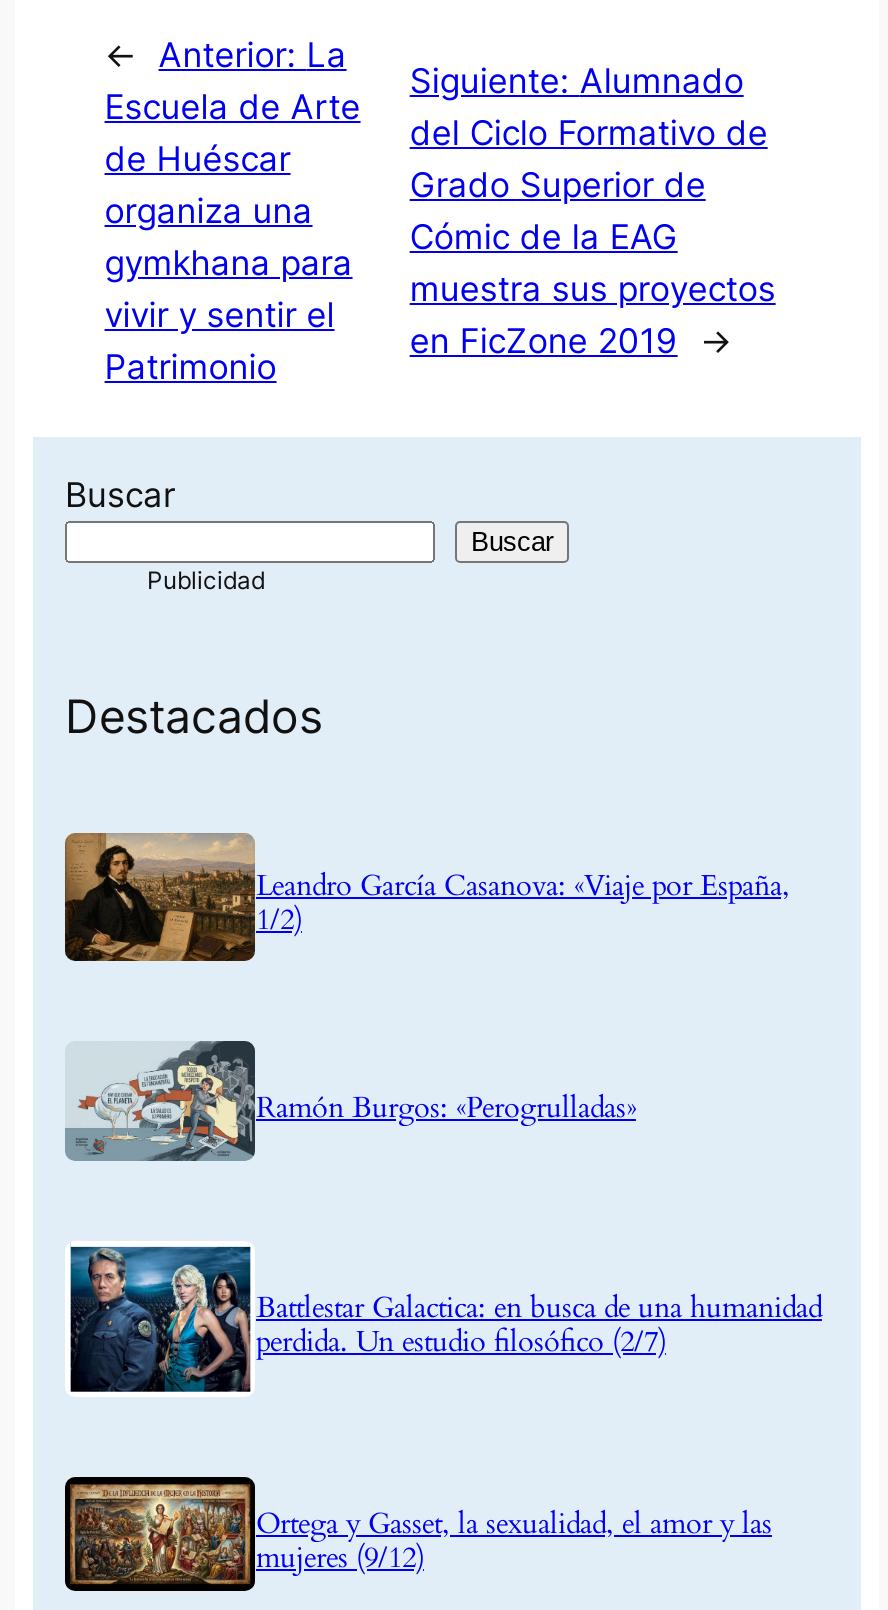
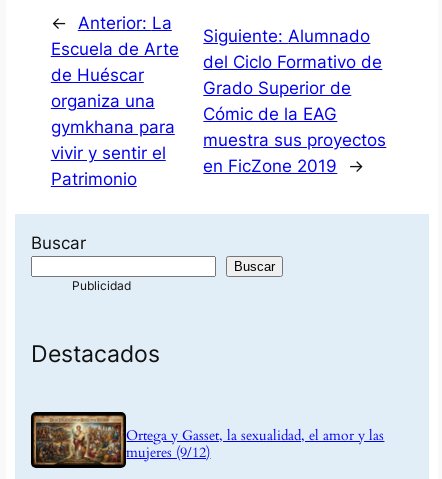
- [image]
- Leandro García Casanova: «Viaje por España,
- 1/2)

- [image]
- Ramón Burgos: «Perogrulladas»

- [image]
- Battlestar Galactica: en busca de una humanidad
- perdida. Un estudio filosófico (2/7)
